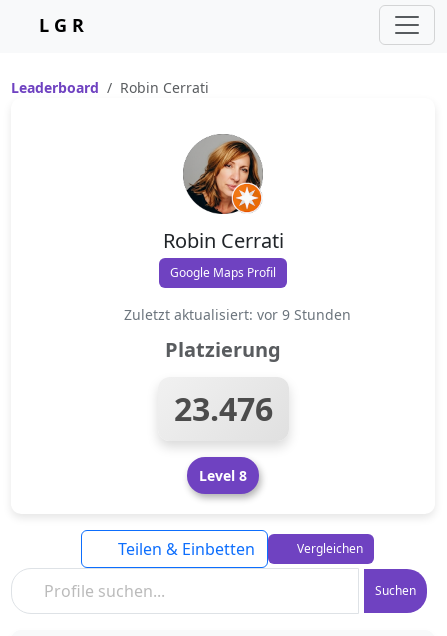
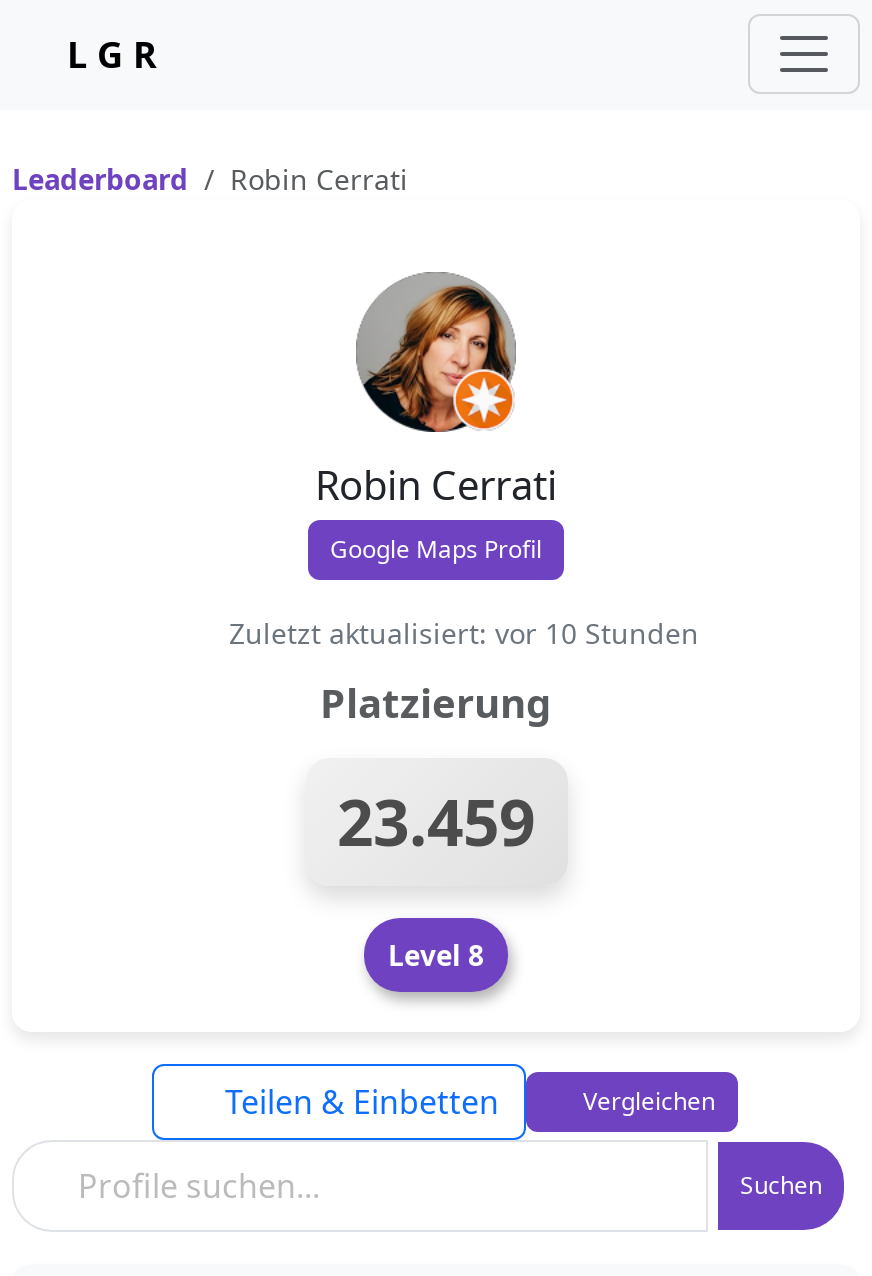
- Zuletzt aktualisiert: vor 9 Stunden
+ Zuletzt aktualisiert: vor 10 Stunden

- 23.476
+ 23.459
